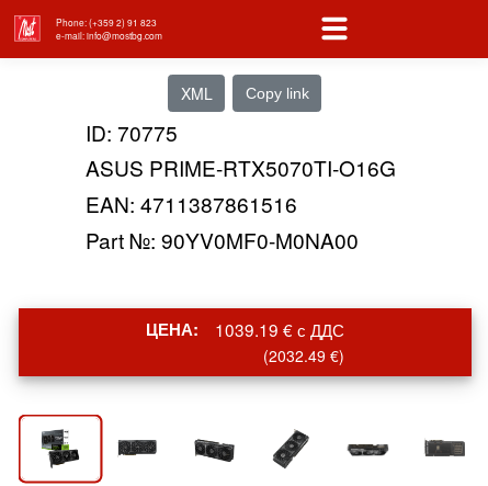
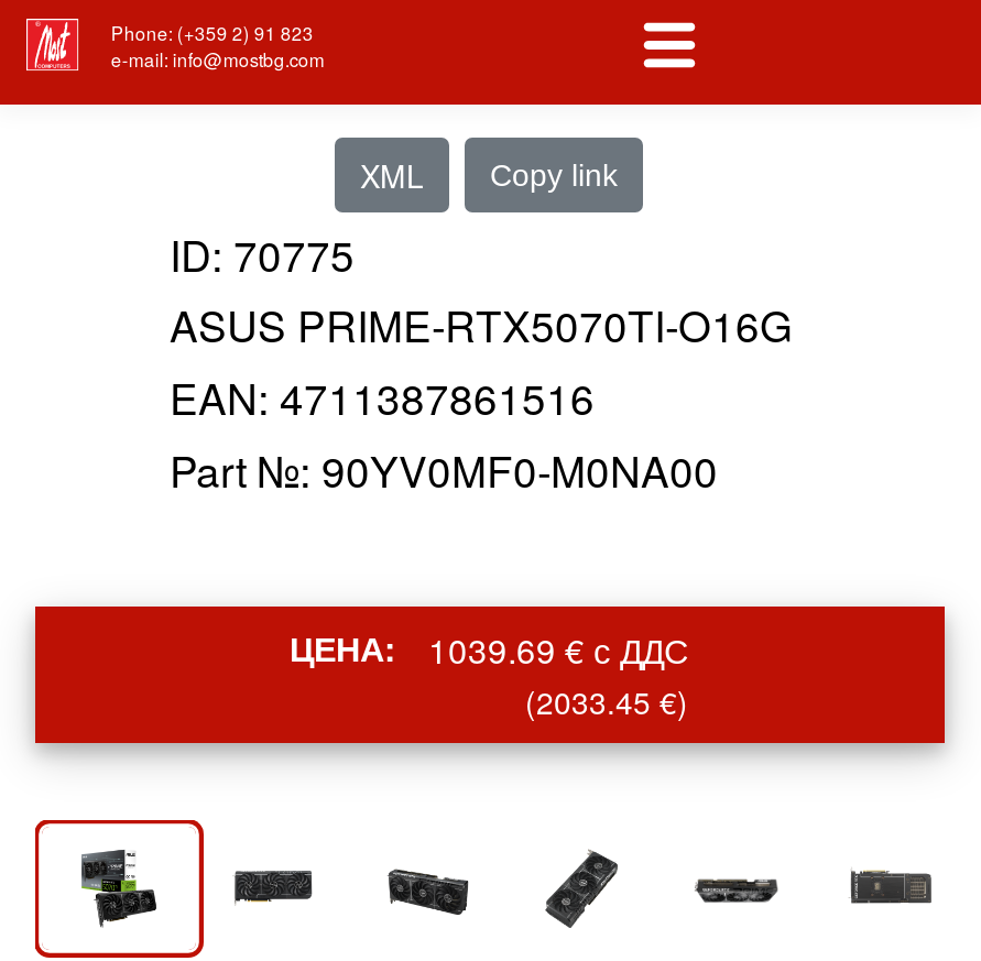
- ЦЕНА: 1039.19 € с ДДС
+ ЦЕНА: 1039.69 € с ДДС

- (2032.49 €)
+ (2033.45 €)
